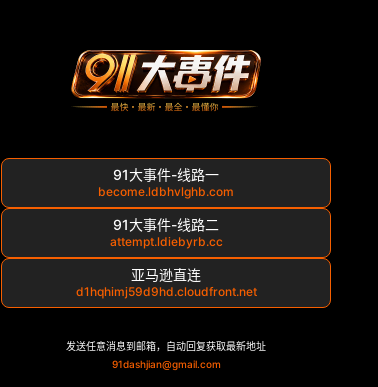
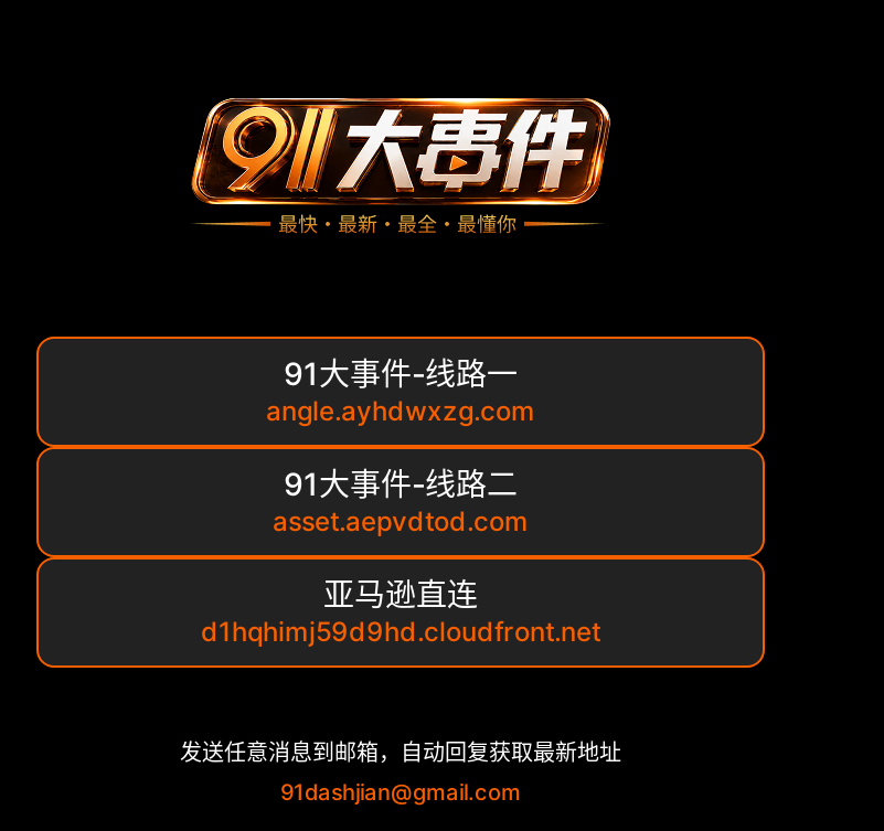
- become.ldbhvlghb.com
+ angle.ayhdwxzg.com

- attempt.ldiebyrb.cc
+ asset.aepvdtod.com
